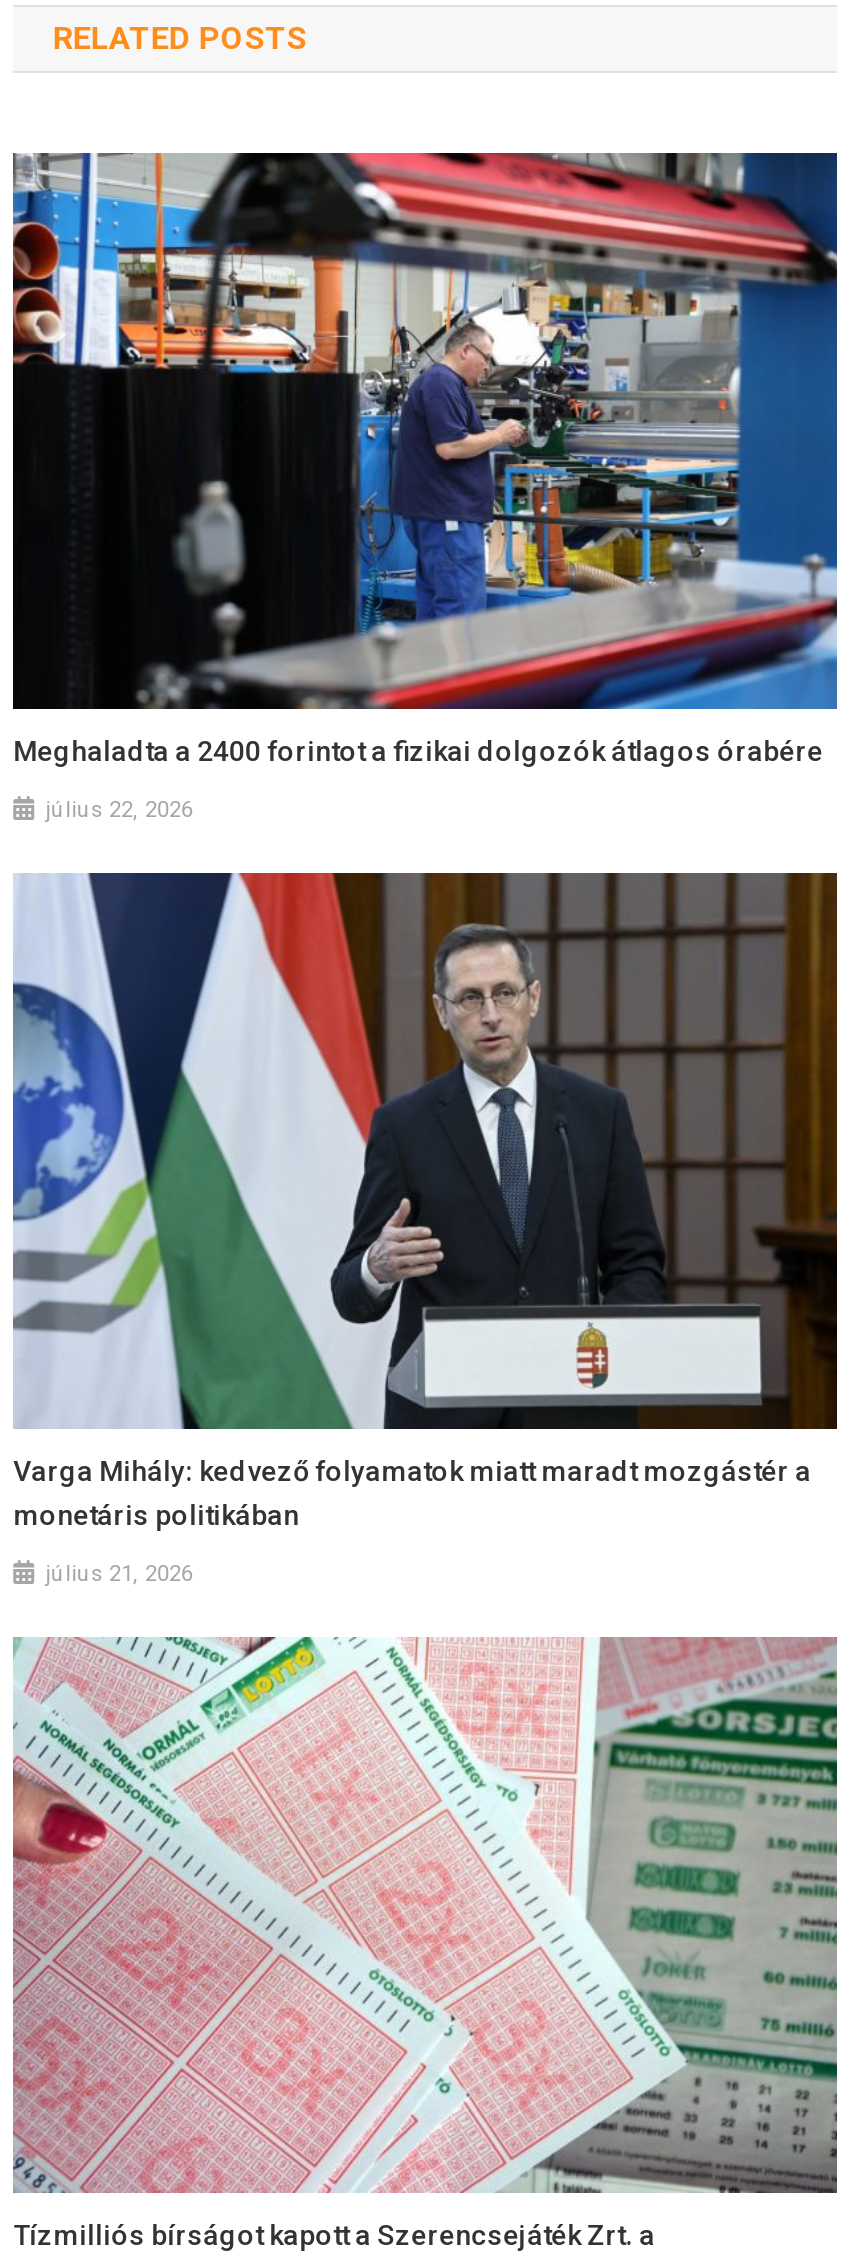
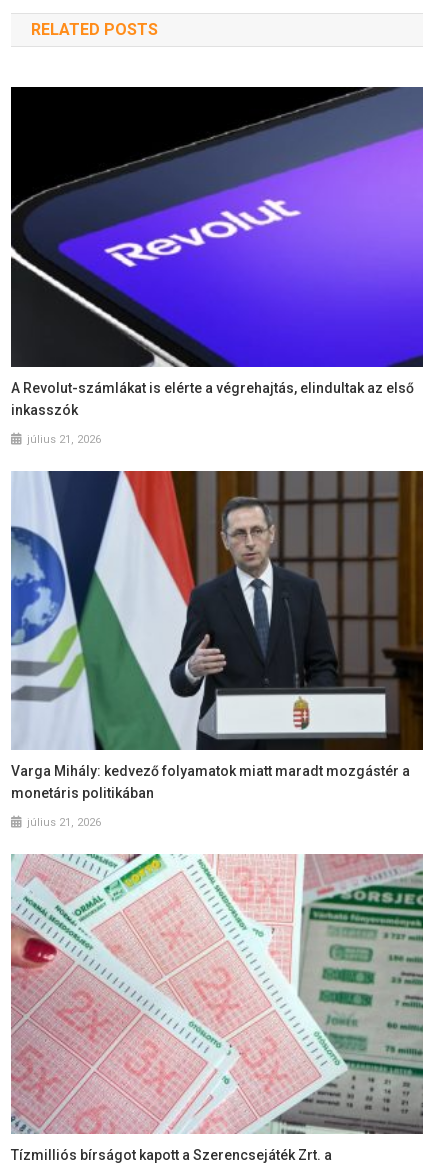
- [image]
- Meghaladta a 2400 forintot a fizikai dolgozók átlagos órabére
+ [image]
+ A Revolut-számlákat is elérte a végrehajtás, elindultak az első
+ inkasszók

- július 22, 2026
+ július 21, 2026
